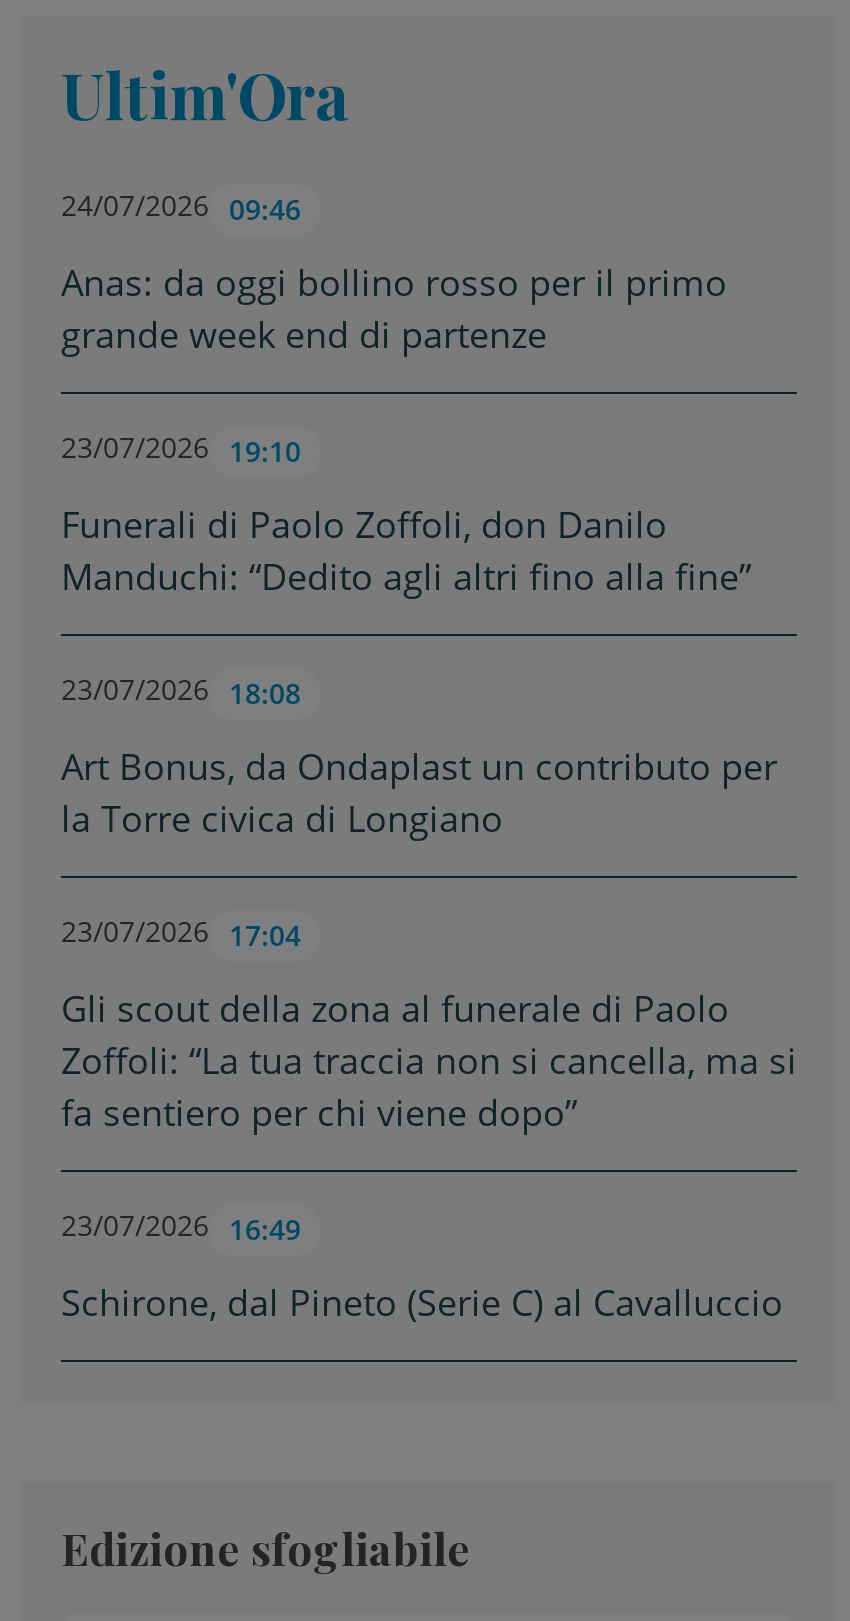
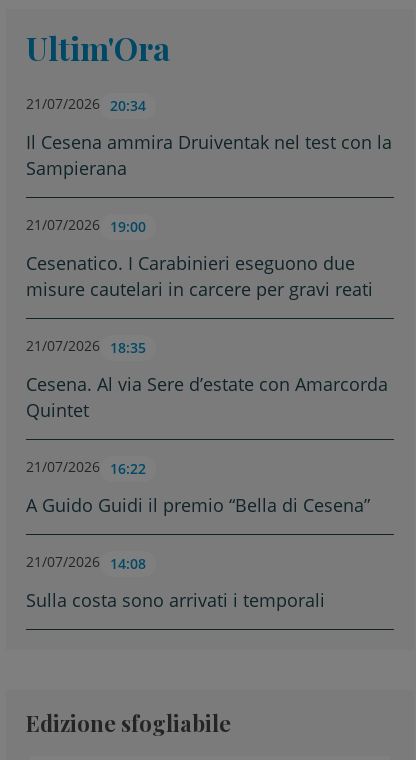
- 24/07/2026 09:46
+ 21/07/2026 20:34

- Anas: da oggi bollino rosso per il primo
- grande week end di partenze
+ Il Cesena ammira Druiventak nel test con la
+ Sampierana

- 23/07/2026 19:10
+ 21/07/2026 19:00

- Funerali di Paolo Zoffoli, don Danilo
- Manduchi: “Dedito agli altri fino alla fine”
+ Cesenatico. I Carabinieri eseguono due
+ misure cautelari in carcere per gravi reati

- 23/07/2026 18:08
+ 21/07/2026 18:35

- Art Bonus, da Ondaplast un contributo per
- la Torre civica di Longiano
+ Cesena. Al via Sere d’estate con Amarcorda
+ Quintet

- 23/07/2026 17:04
+ 21/07/2026 16:22

- Gli scout della zona al funerale di Paolo
- Zoffoli: “La tua traccia non si cancella, ma si
- fa sentiero per chi viene dopo”
+ A Guido Guidi il premio “Bella di Cesena”

- 23/07/2026 16:49
+ 21/07/2026 14:08

- Schirone, dal Pineto (Serie C) al Cavalluccio
+ Sulla costa sono arrivati i temporali
